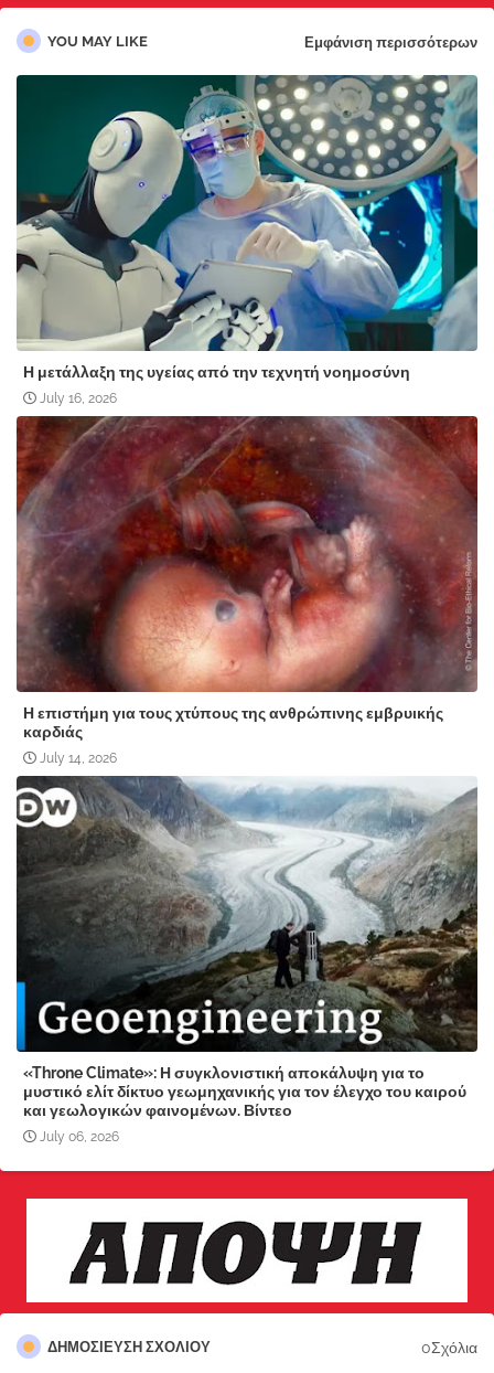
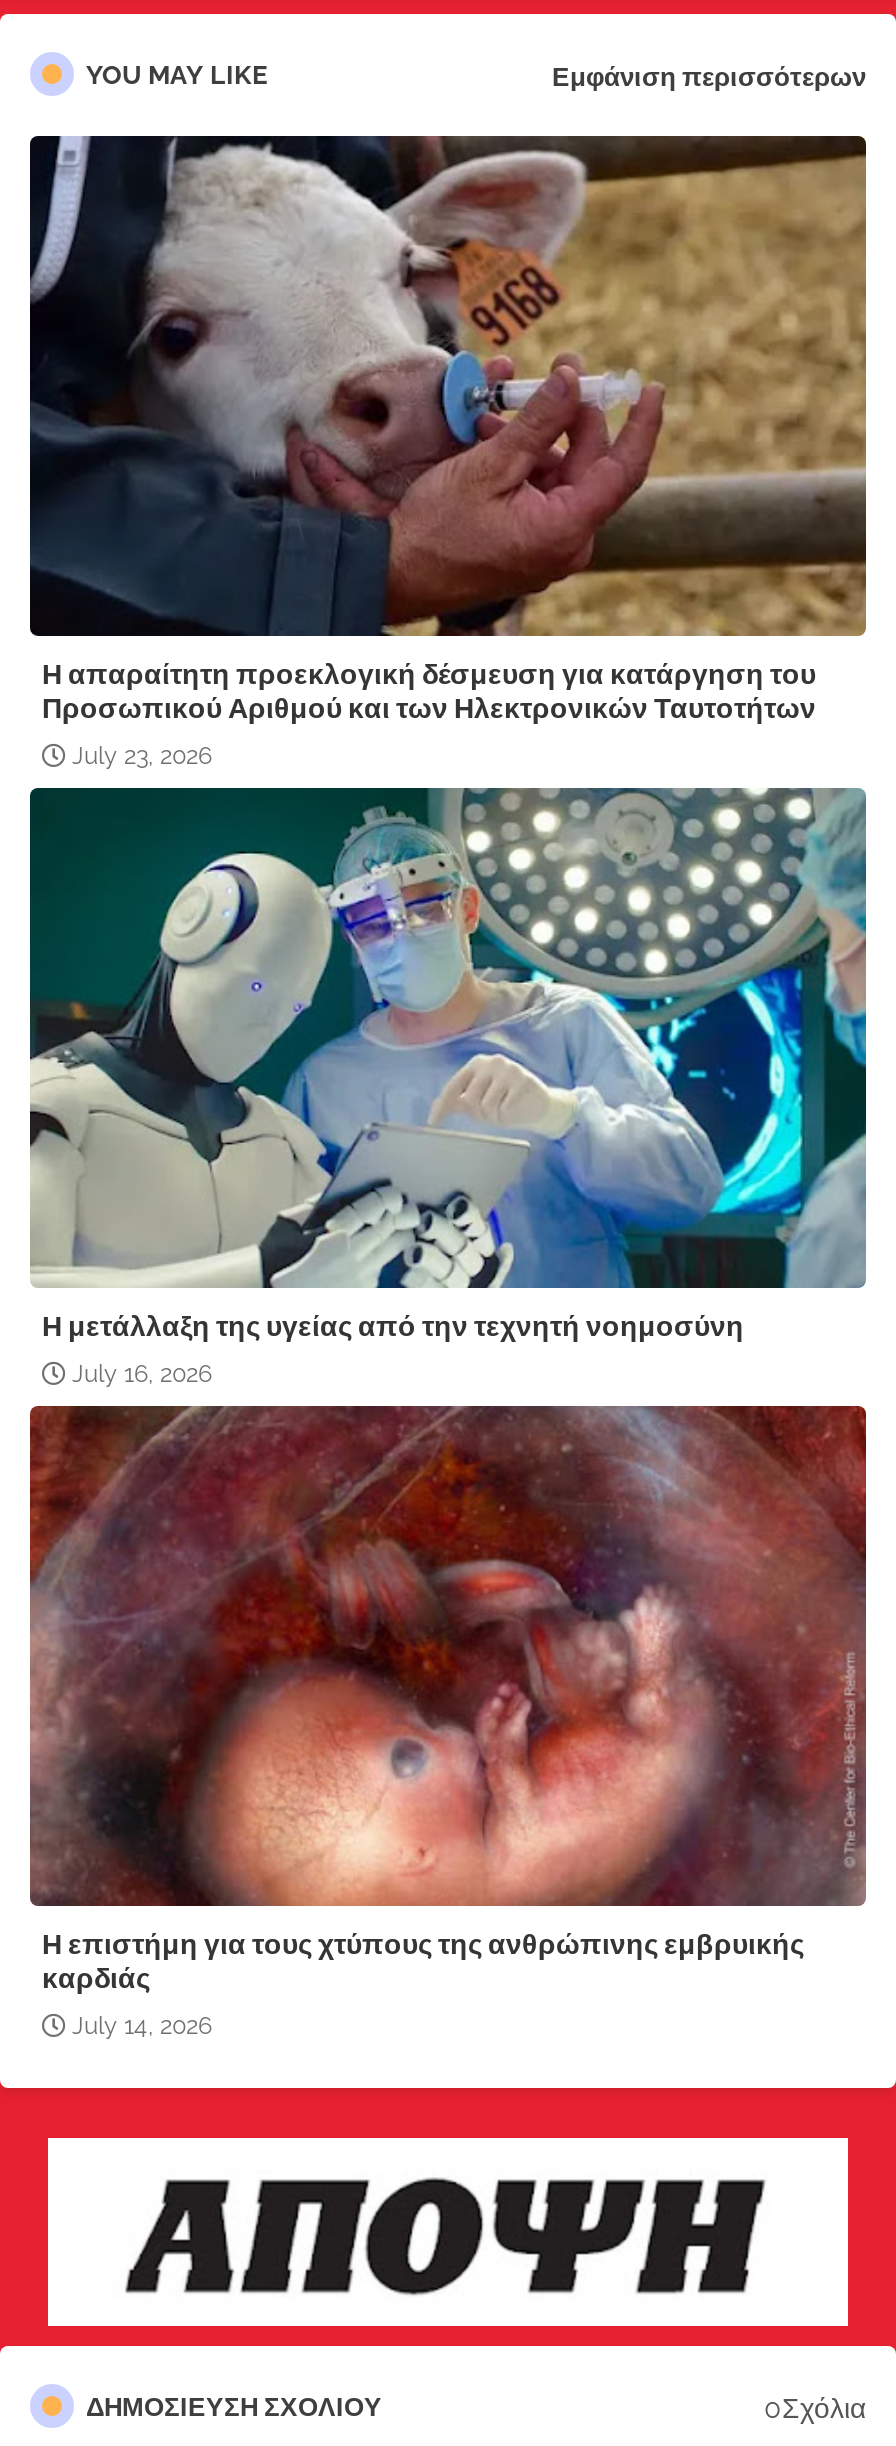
+ [image]
+ Η απαραίτητη προεκλογική δέσμευση για κατάργηση του
+ Προσωπικού Αριθμού και των Ηλεκτρονικών Ταυτοτήτων
+ July 23, 2026

moved down: [image] | Η μετάλλαξη της υγείας από την τεχνητή νοημοσύνη | July 16, 2026 | Η επιστήμη για τους χτύπους της ανθρώπινης εμβρυικής | καρδιάς | July 14, 2026

- [image]
- «Throne Climate»: Η συγκλονιστική αποκάλυψη για το
- μυστικό ελίτ δίκτυο γεωμηχανικής για τον έλεγχο του καιρού
- και γεωλογικών φαινομένων. Βίντεο
- July 06, 2026
